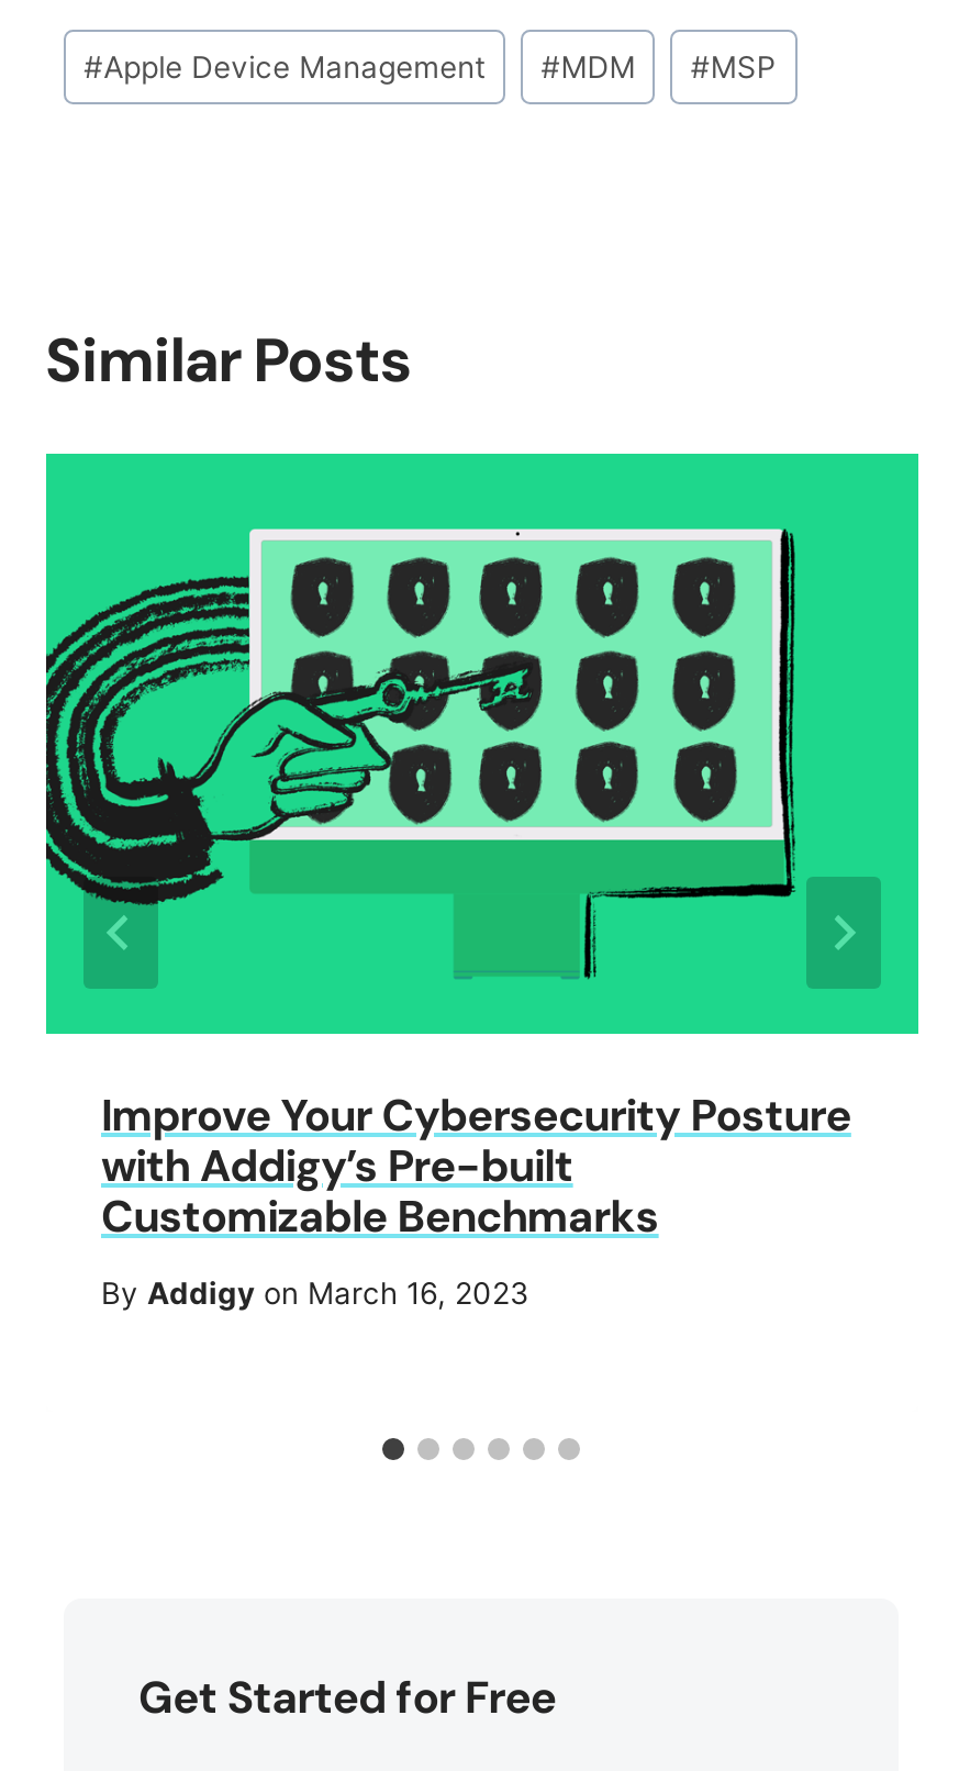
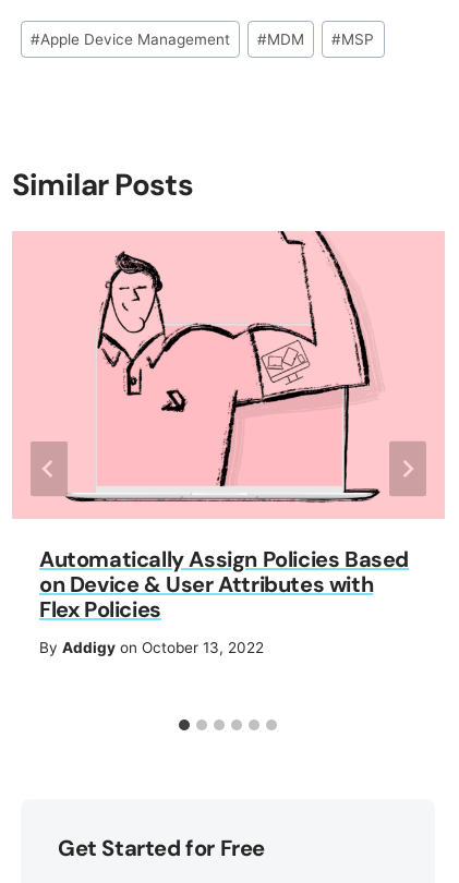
- [image]
- Improve Your Cybersecurity Posture
- with Addigy’s Pre-built
- Customizable Benchmarks
+ [image]
+ Automatically Assign Policies Based
+ on Device & User Attributes with
+ Flex Policies

- By Addigy on March 16, 2023
+ By Addigy on October 13, 2022
